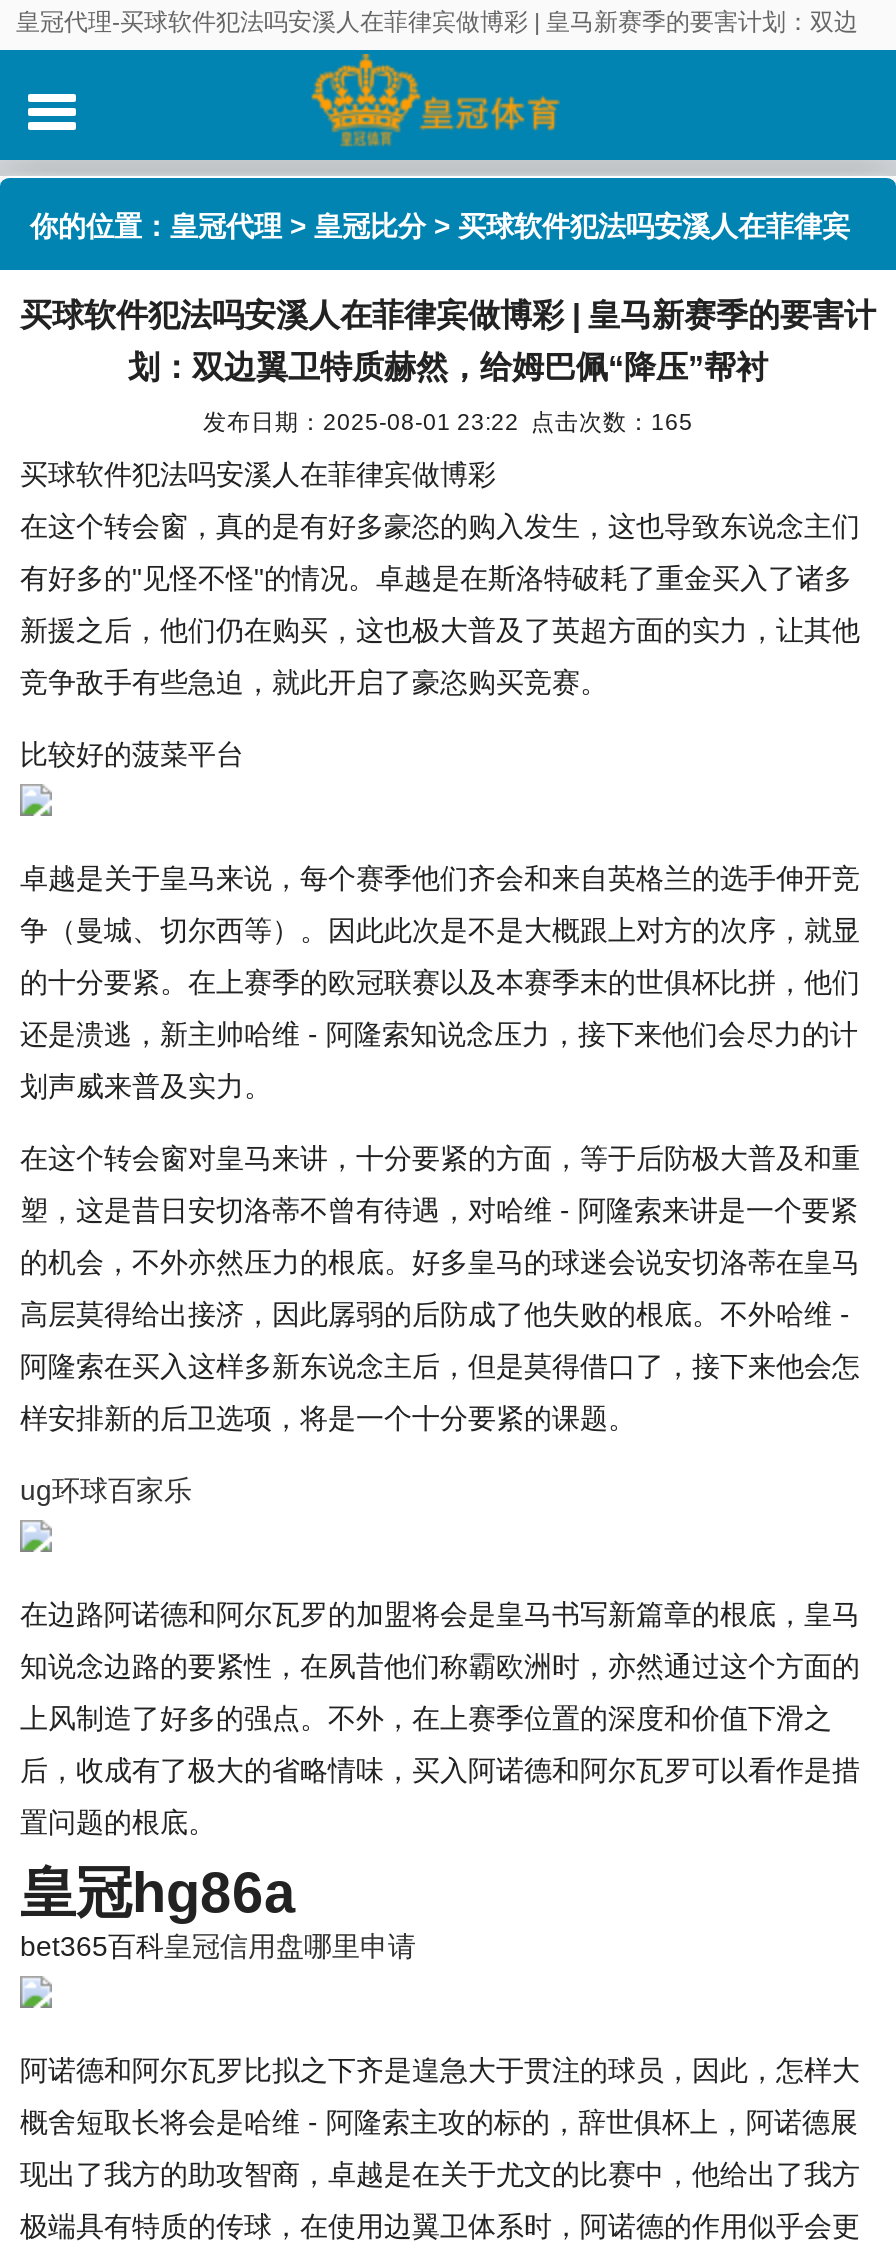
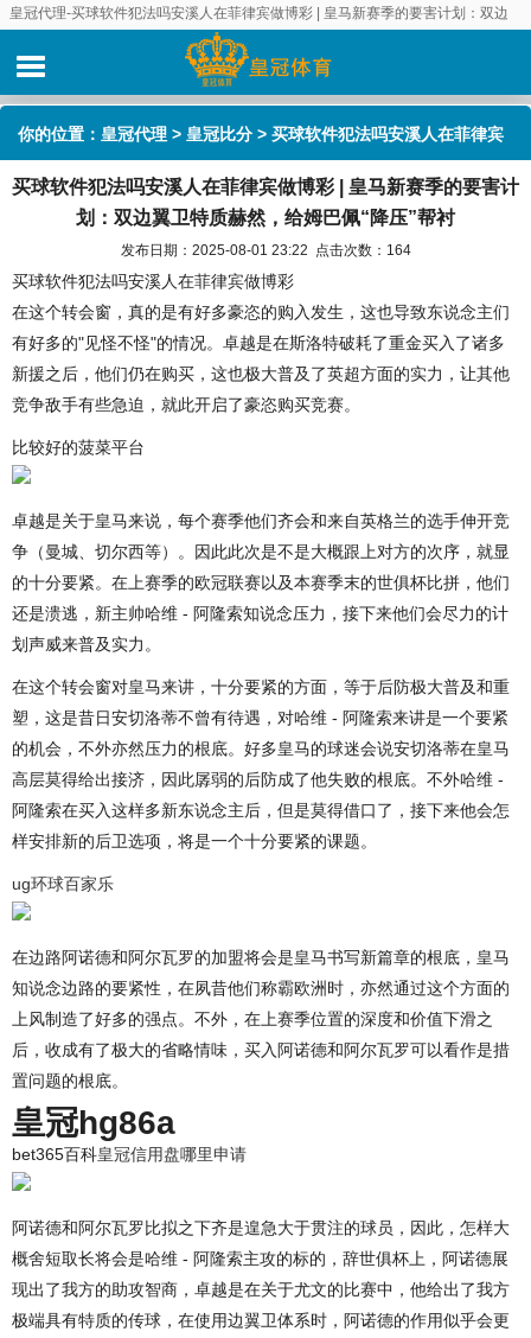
- 发布日期：2025-08-01 23:22 点击次数：165
+ 发布日期：2025-08-01 23:22 点击次数：164
